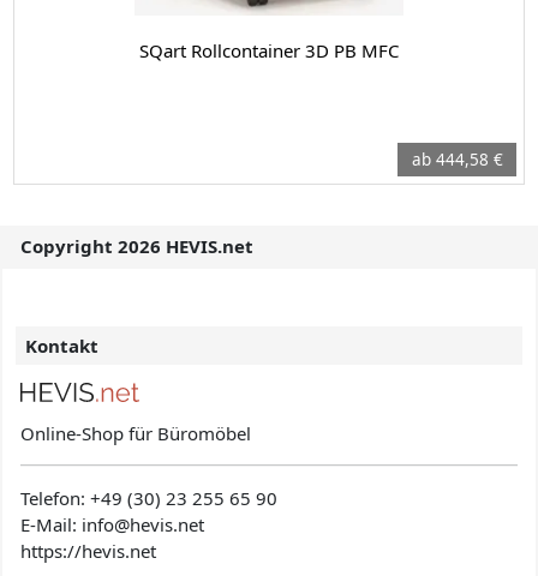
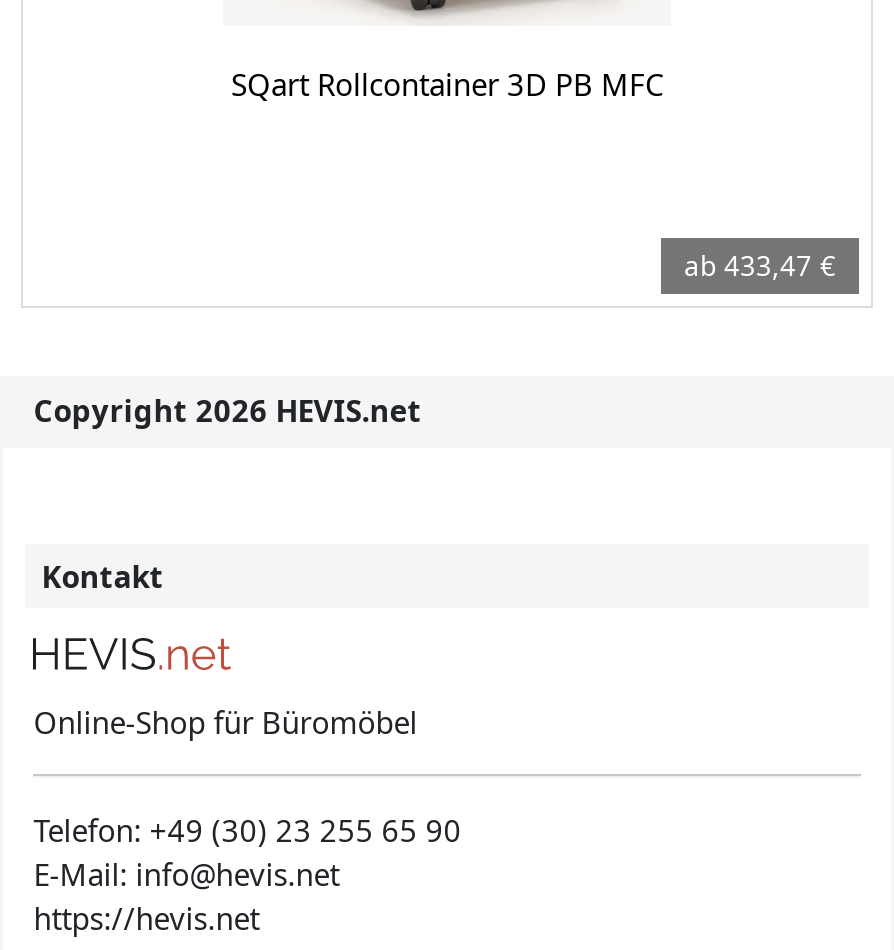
- ab 444,58 €
+ ab 433,47 €
